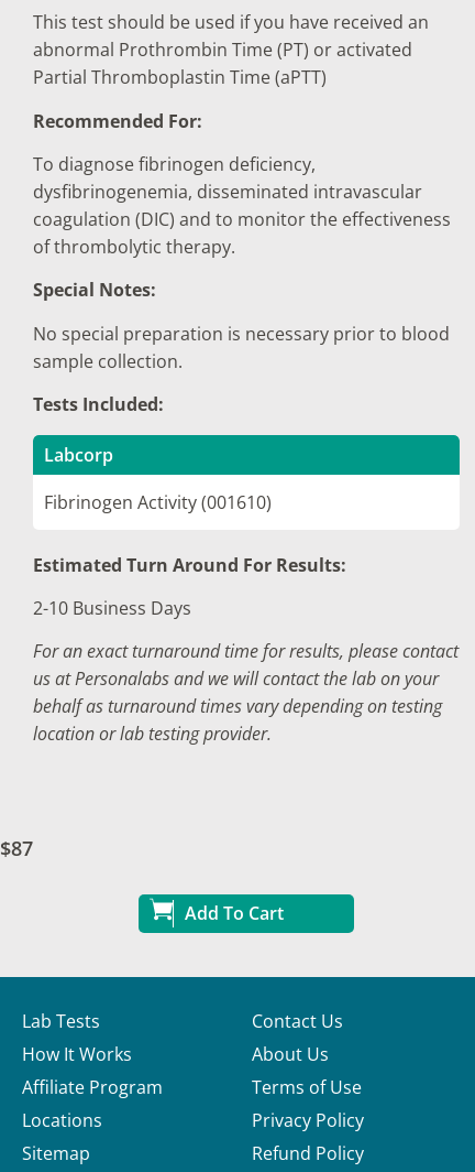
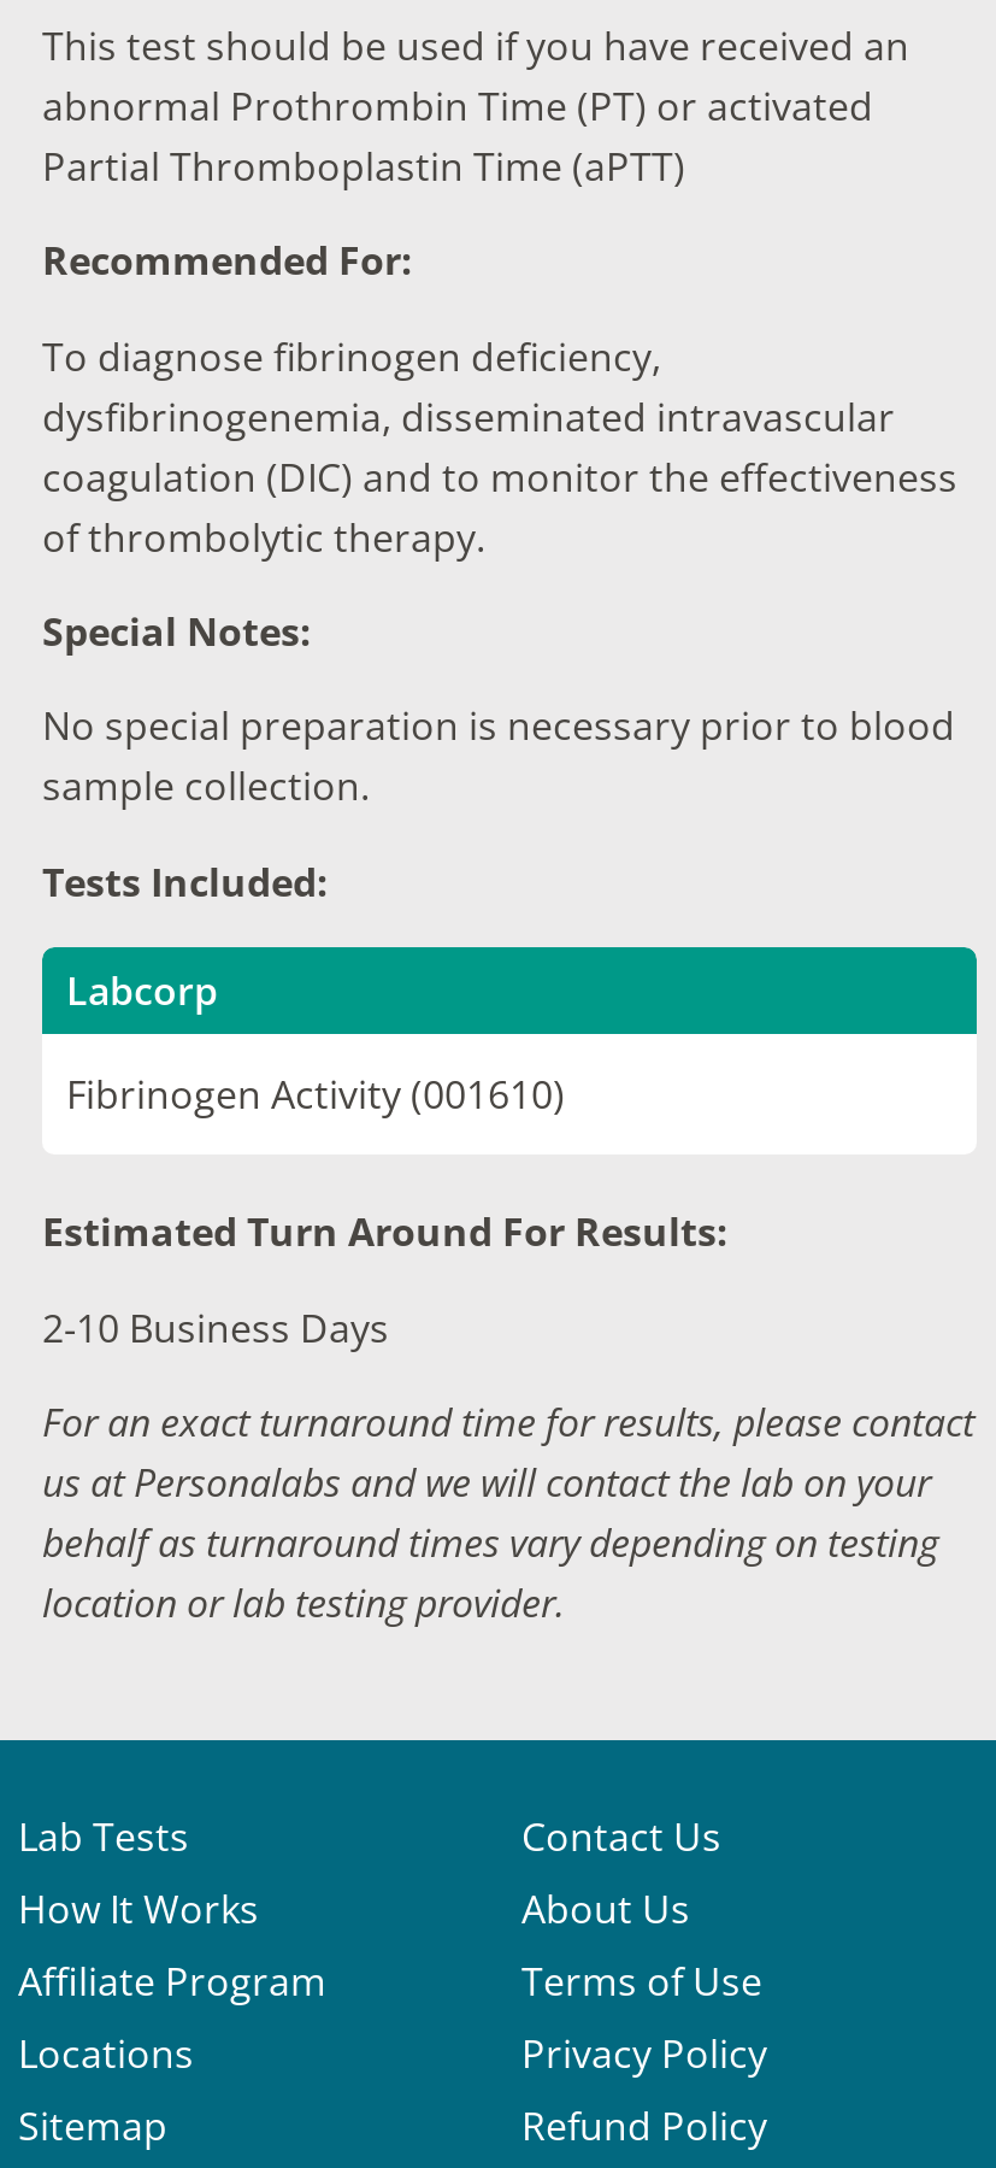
- $87
- Add To Cart
